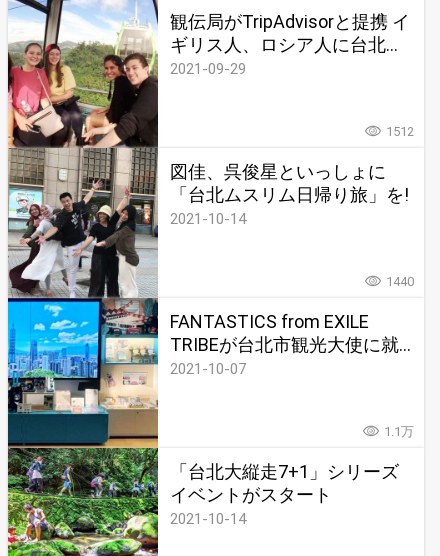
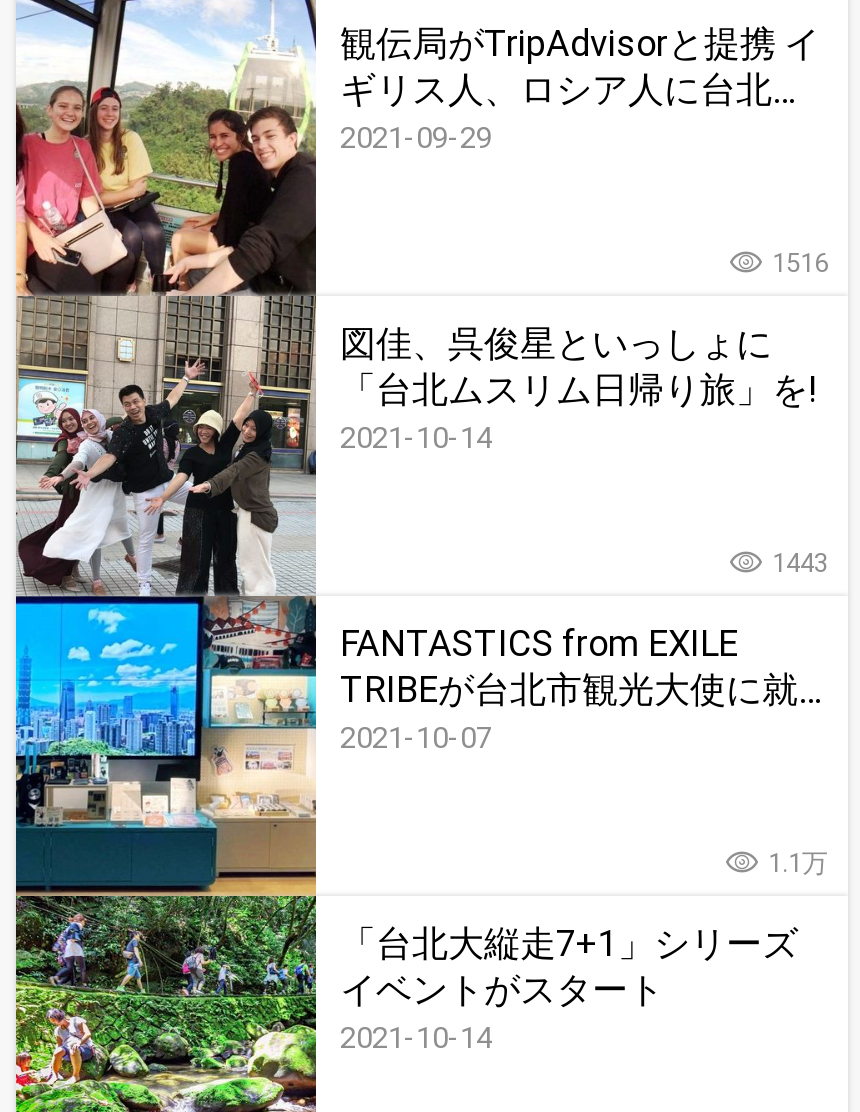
- 1512
+ 1516

- 1440
+ 1443
